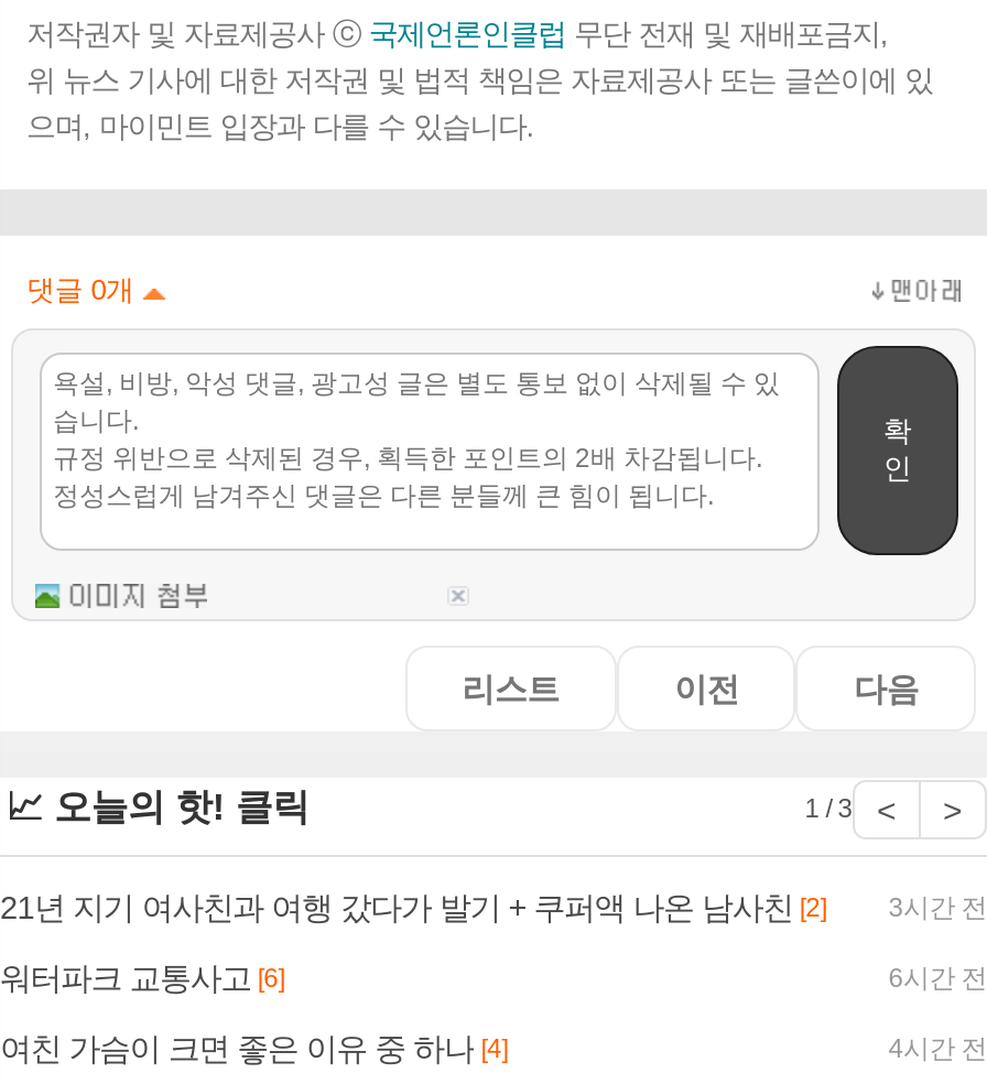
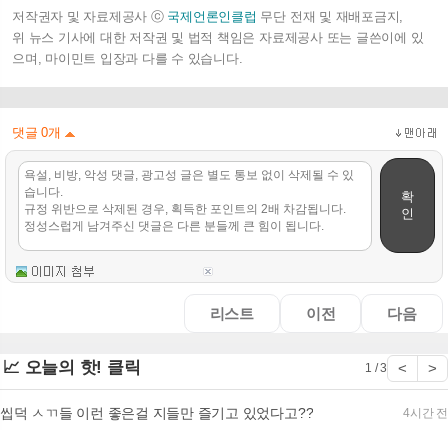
- 21년 지기 여사친과 여행 갔다가 발기 + 쿠퍼액 나온 남사친 [2]
- 3시간 전
- 워터파크 교통사고 [6]
- 6시간 전
- 여친 가슴이 크면 좋은 이유 중 하나 [4]
+ 씹덕 ㅅㄲ들 이런 좋은걸 지들만 즐기고 있었다고??
